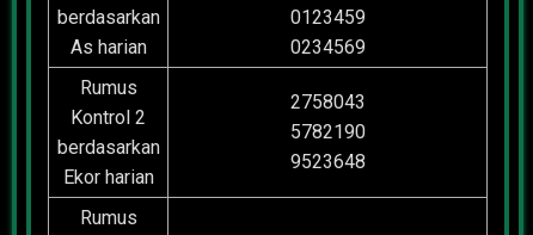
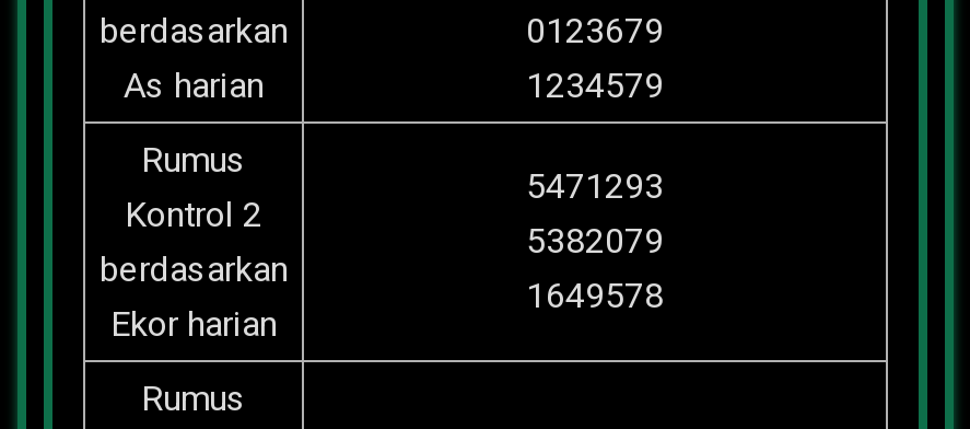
- 0123459
+ 0123679

- 0234569
+ 1234579

- 2758043
+ 5471293

- 5782190
+ 5382079

- 9523648
+ 1649578
